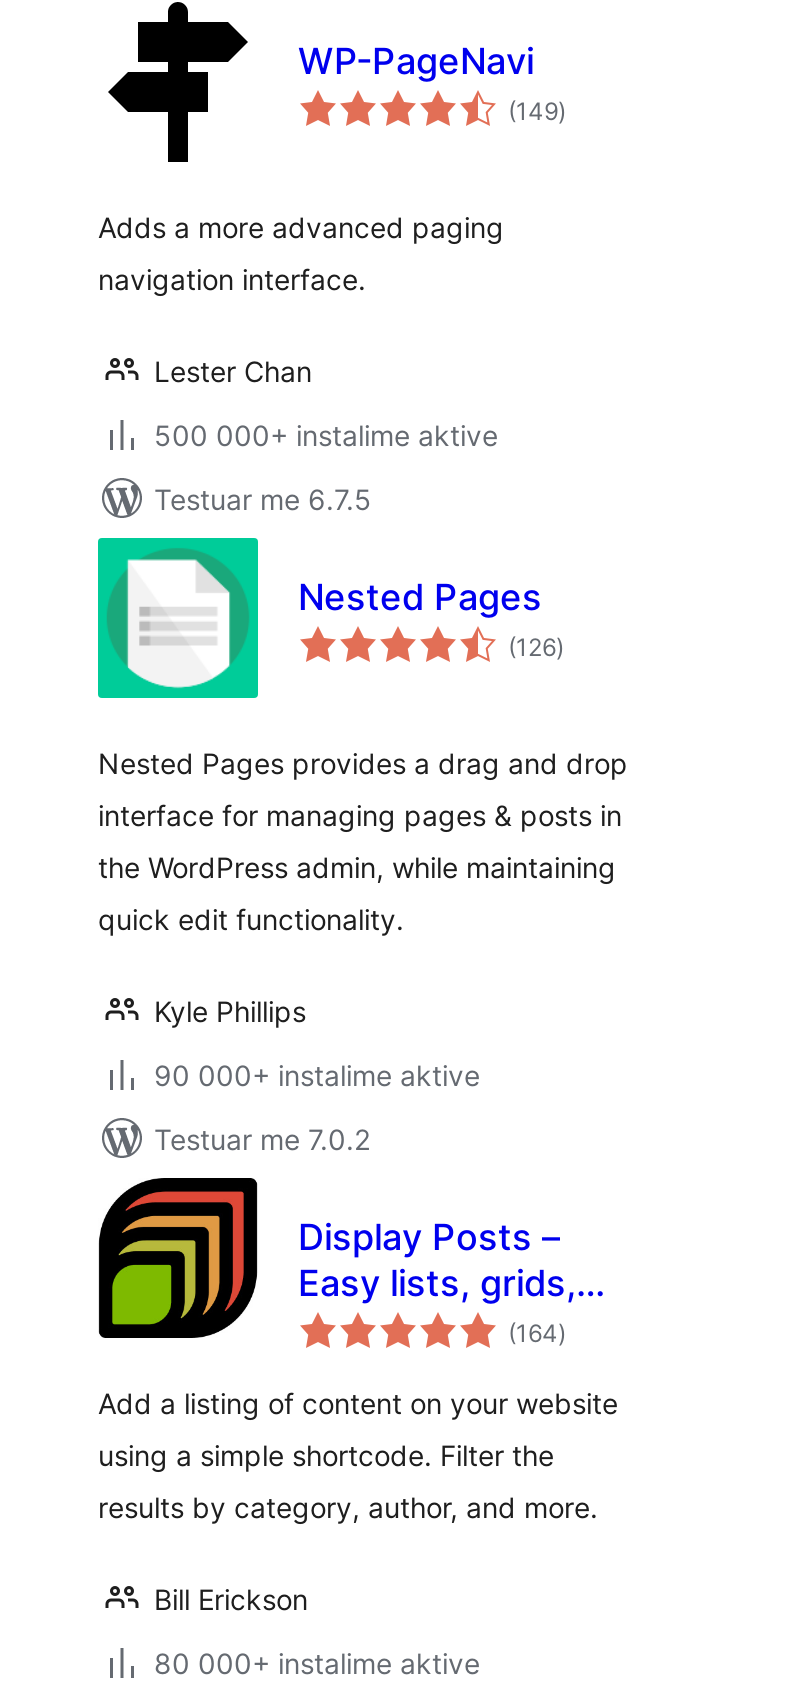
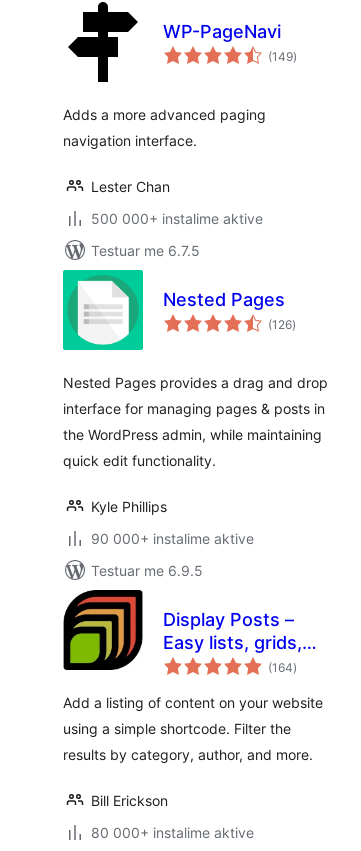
- Testuar me 7.0.2
+ Testuar me 6.9.5
